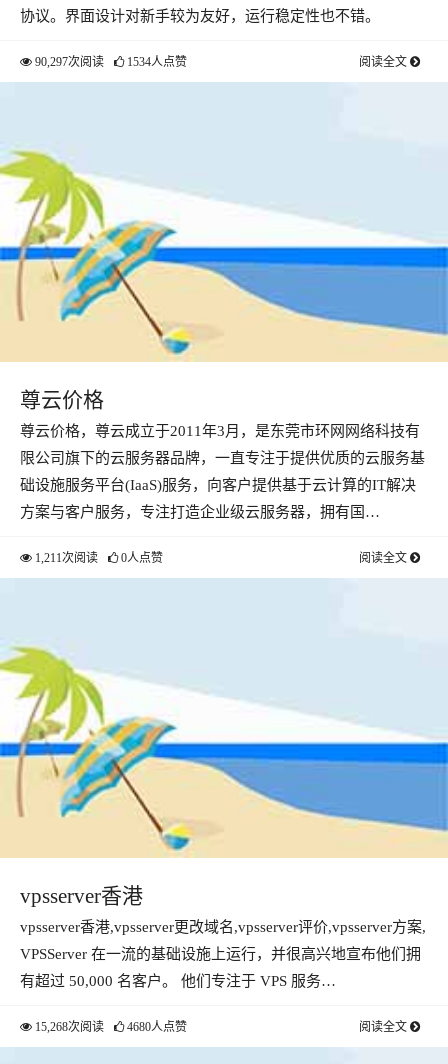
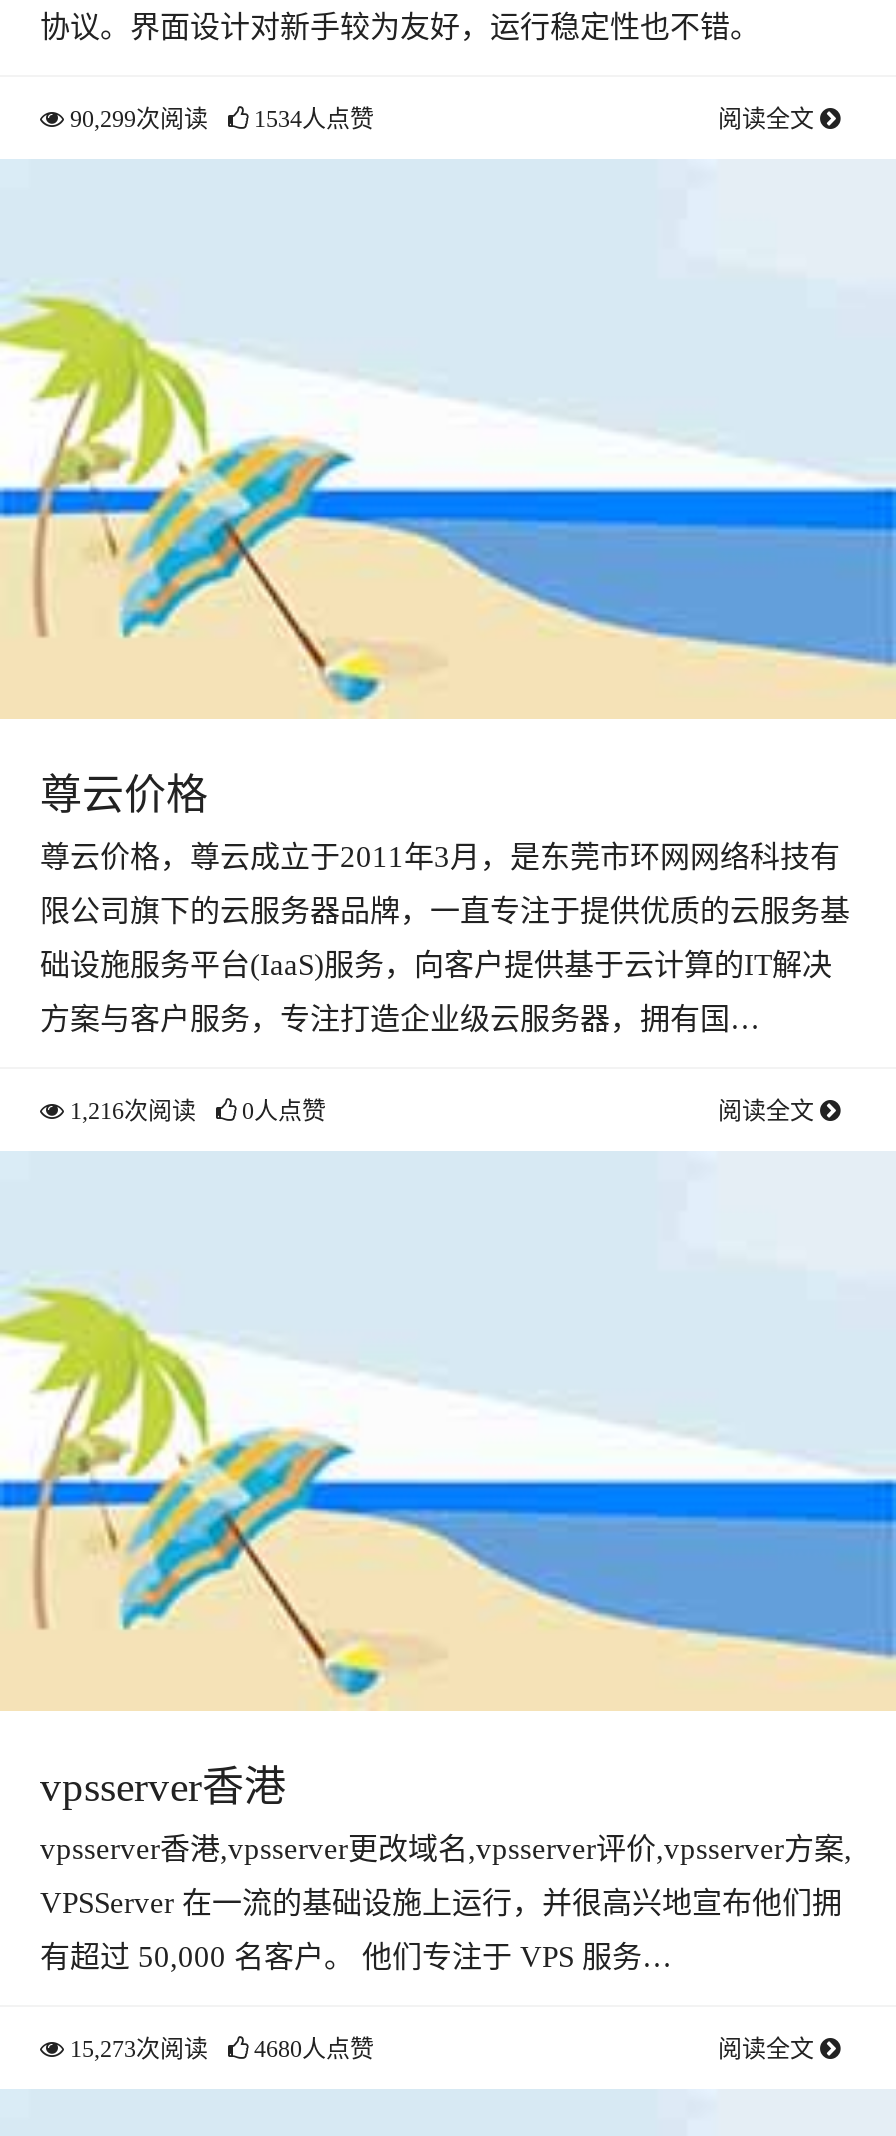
- 90,297次阅读 1534人点赞
+ 90,299次阅读 1534人点赞

- 1,211次阅读 0人点赞
+ 1,216次阅读 0人点赞

- 15,268次阅读 4680人点赞
+ 15,273次阅读 4680人点赞
